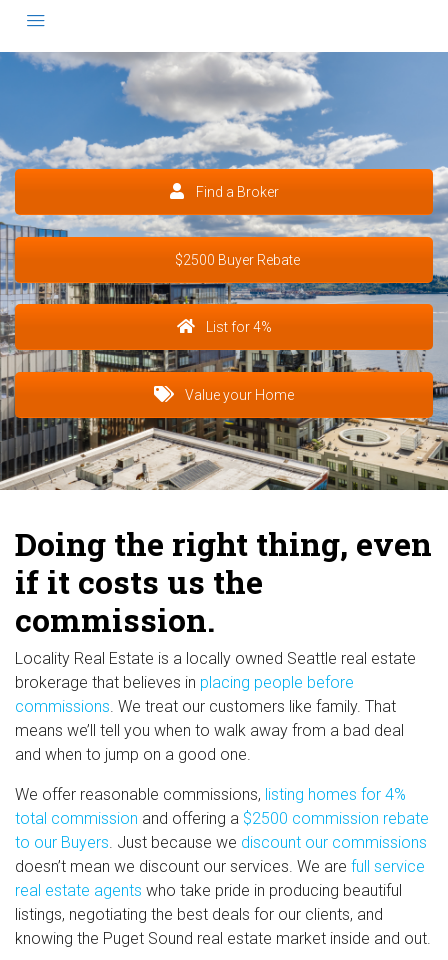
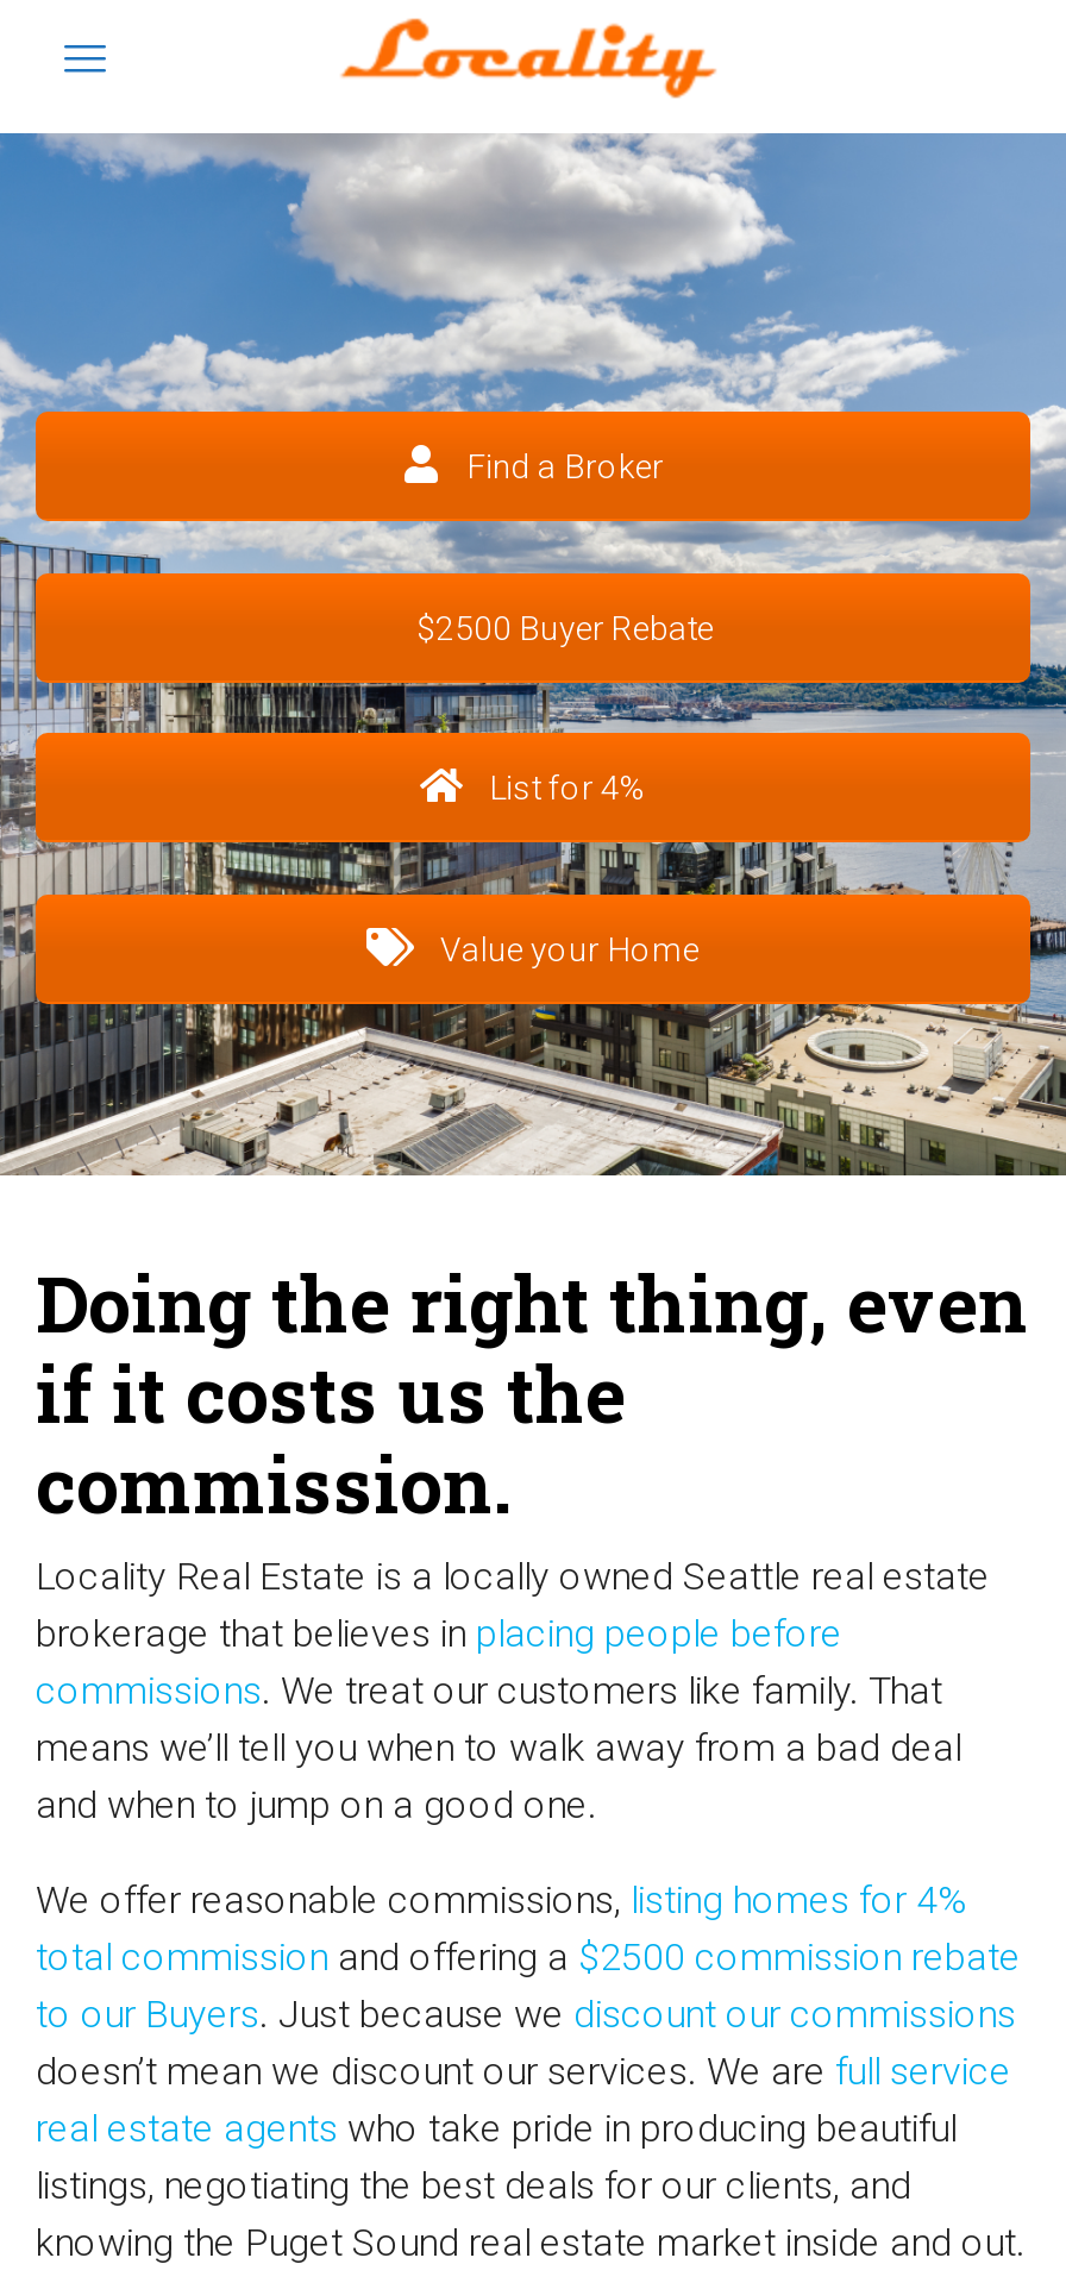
+ [image]
